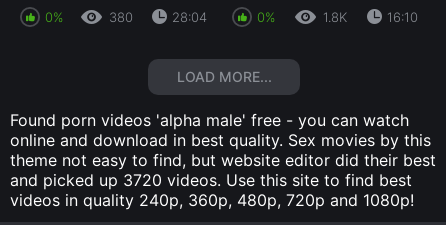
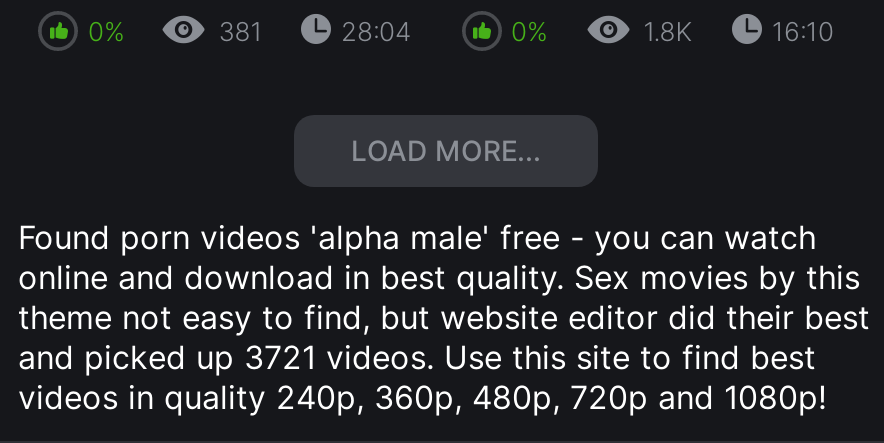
- 380
+ 381

- and picked up 3720 videos. Use this site to find best
+ and picked up 3721 videos. Use this site to find best
